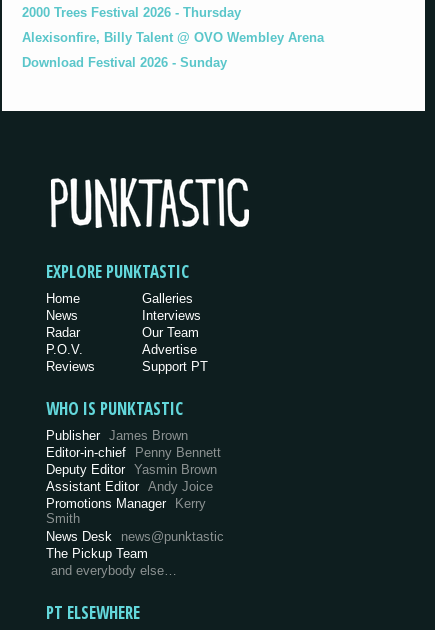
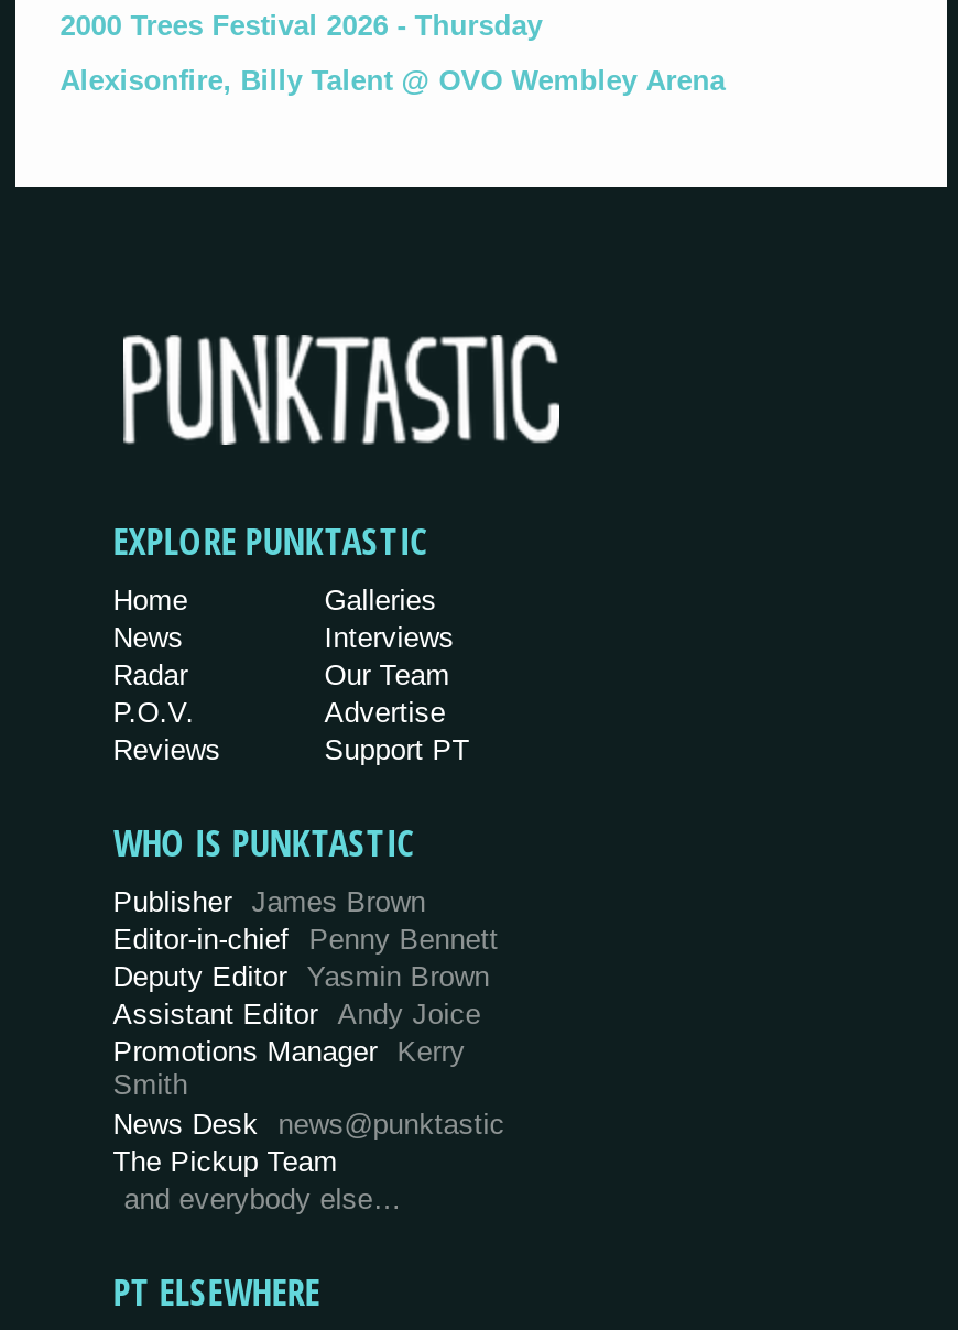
- Download Festival 2026 - Sunday
